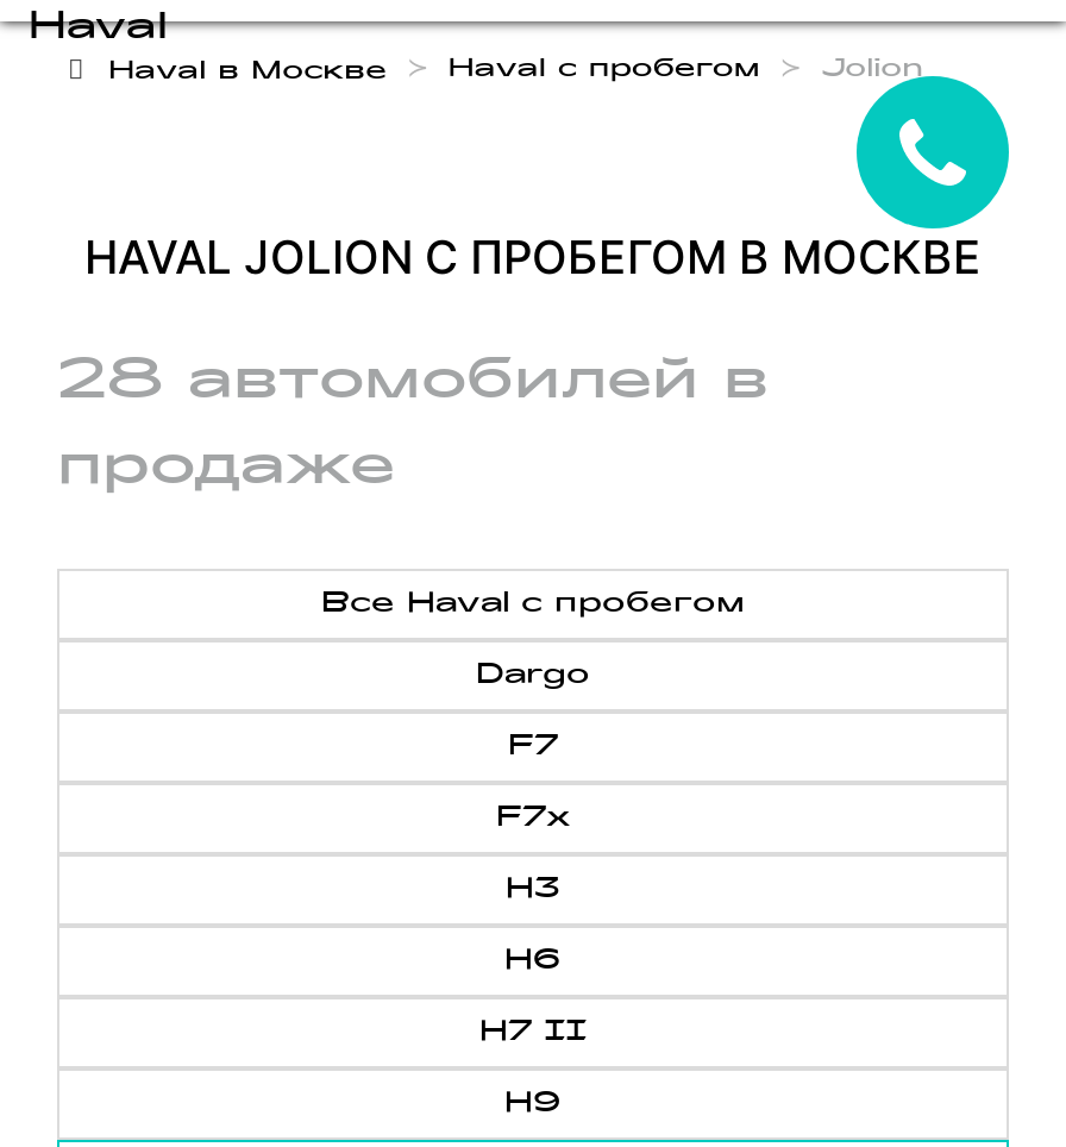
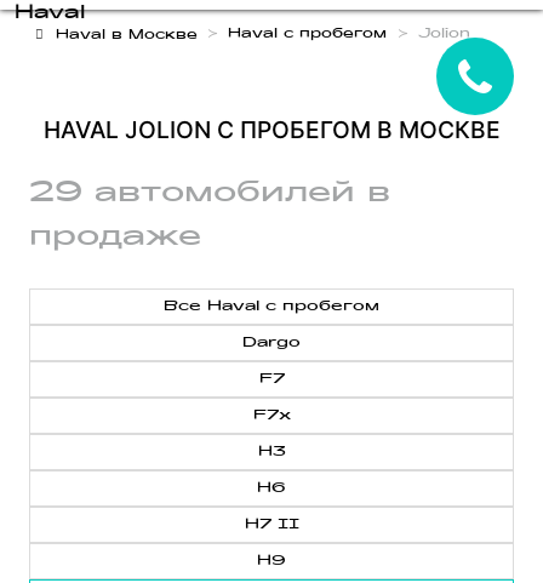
- 28 автомобилей в
+ 29 автомобилей в
